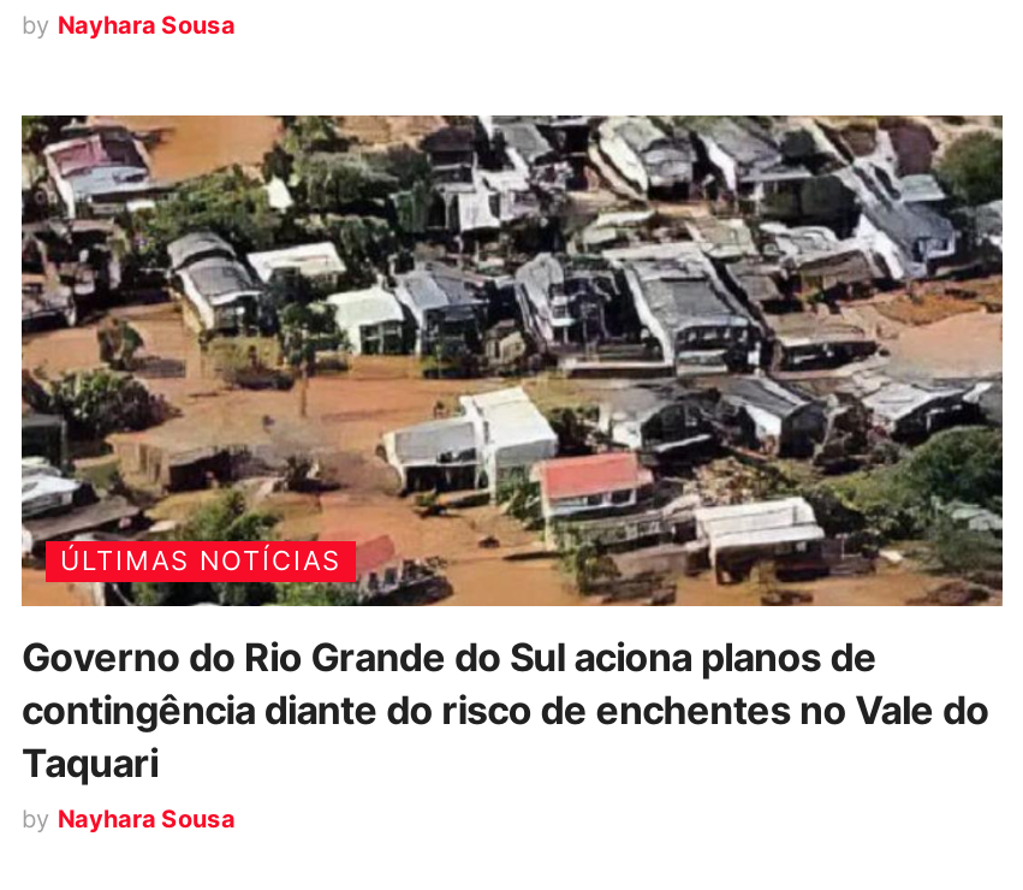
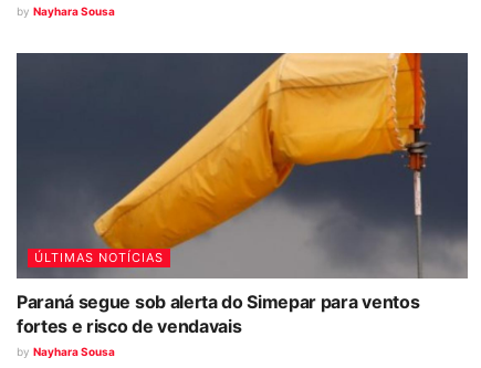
- [image]
- Governo do Rio Grande do Sul aciona planos de
- contingência diante do risco de enchentes no Vale do
- Taquari
+ [image]
+ Paraná segue sob alerta do Simepar para ventos
+ fortes e risco de vendavais
